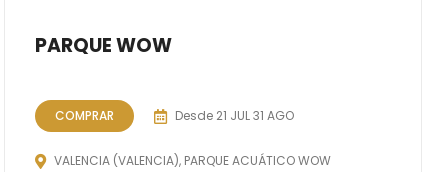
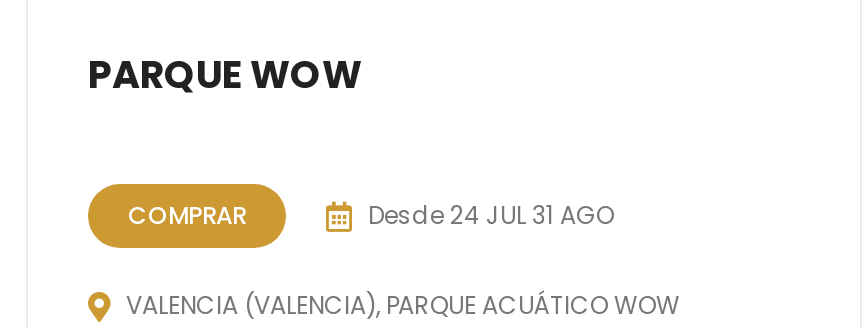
- Desde 21 JUL 31 AGO
+ Desde 24 JUL 31 AGO
